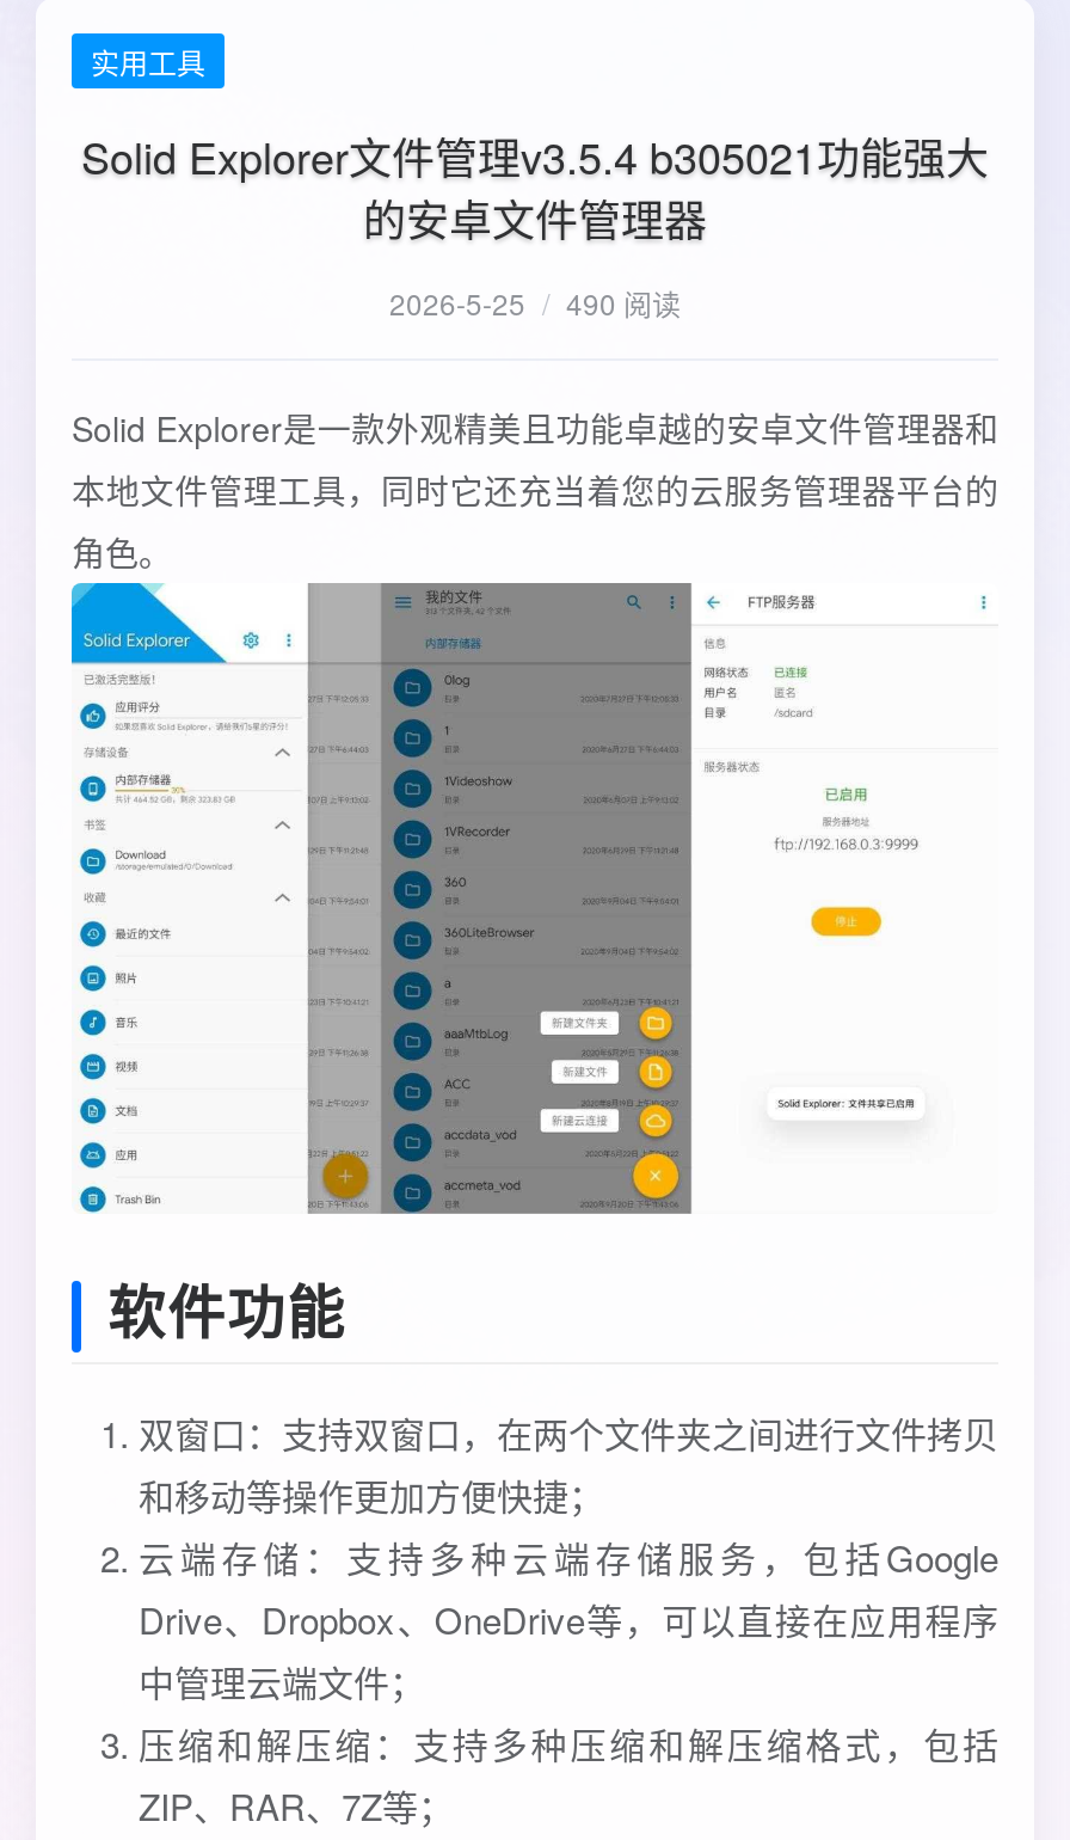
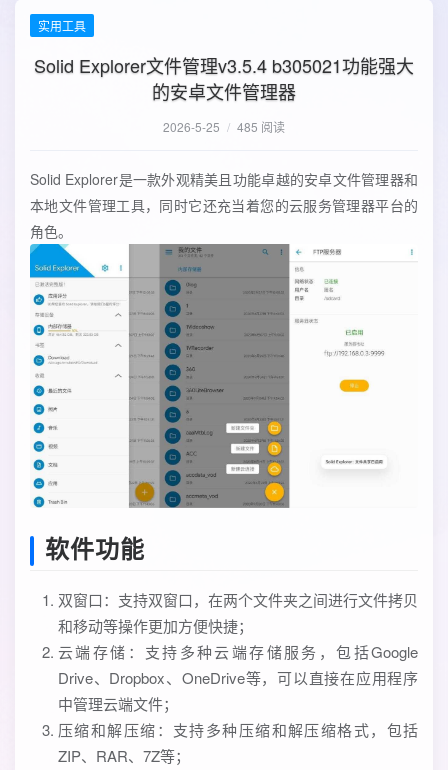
- 2026-5-25 / 490 阅读
+ 2026-5-25 / 485 阅读
